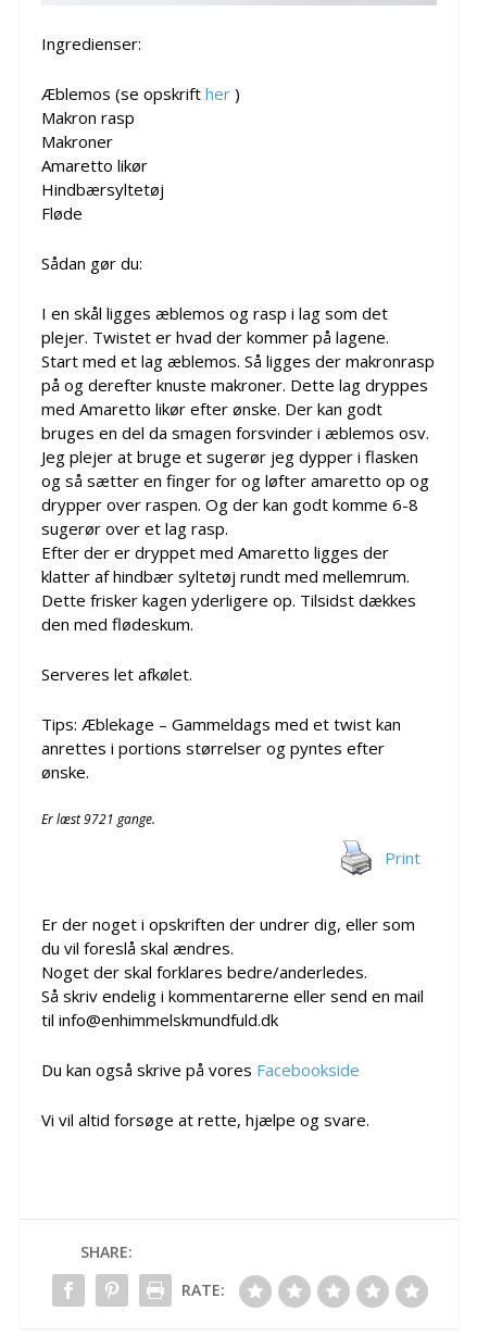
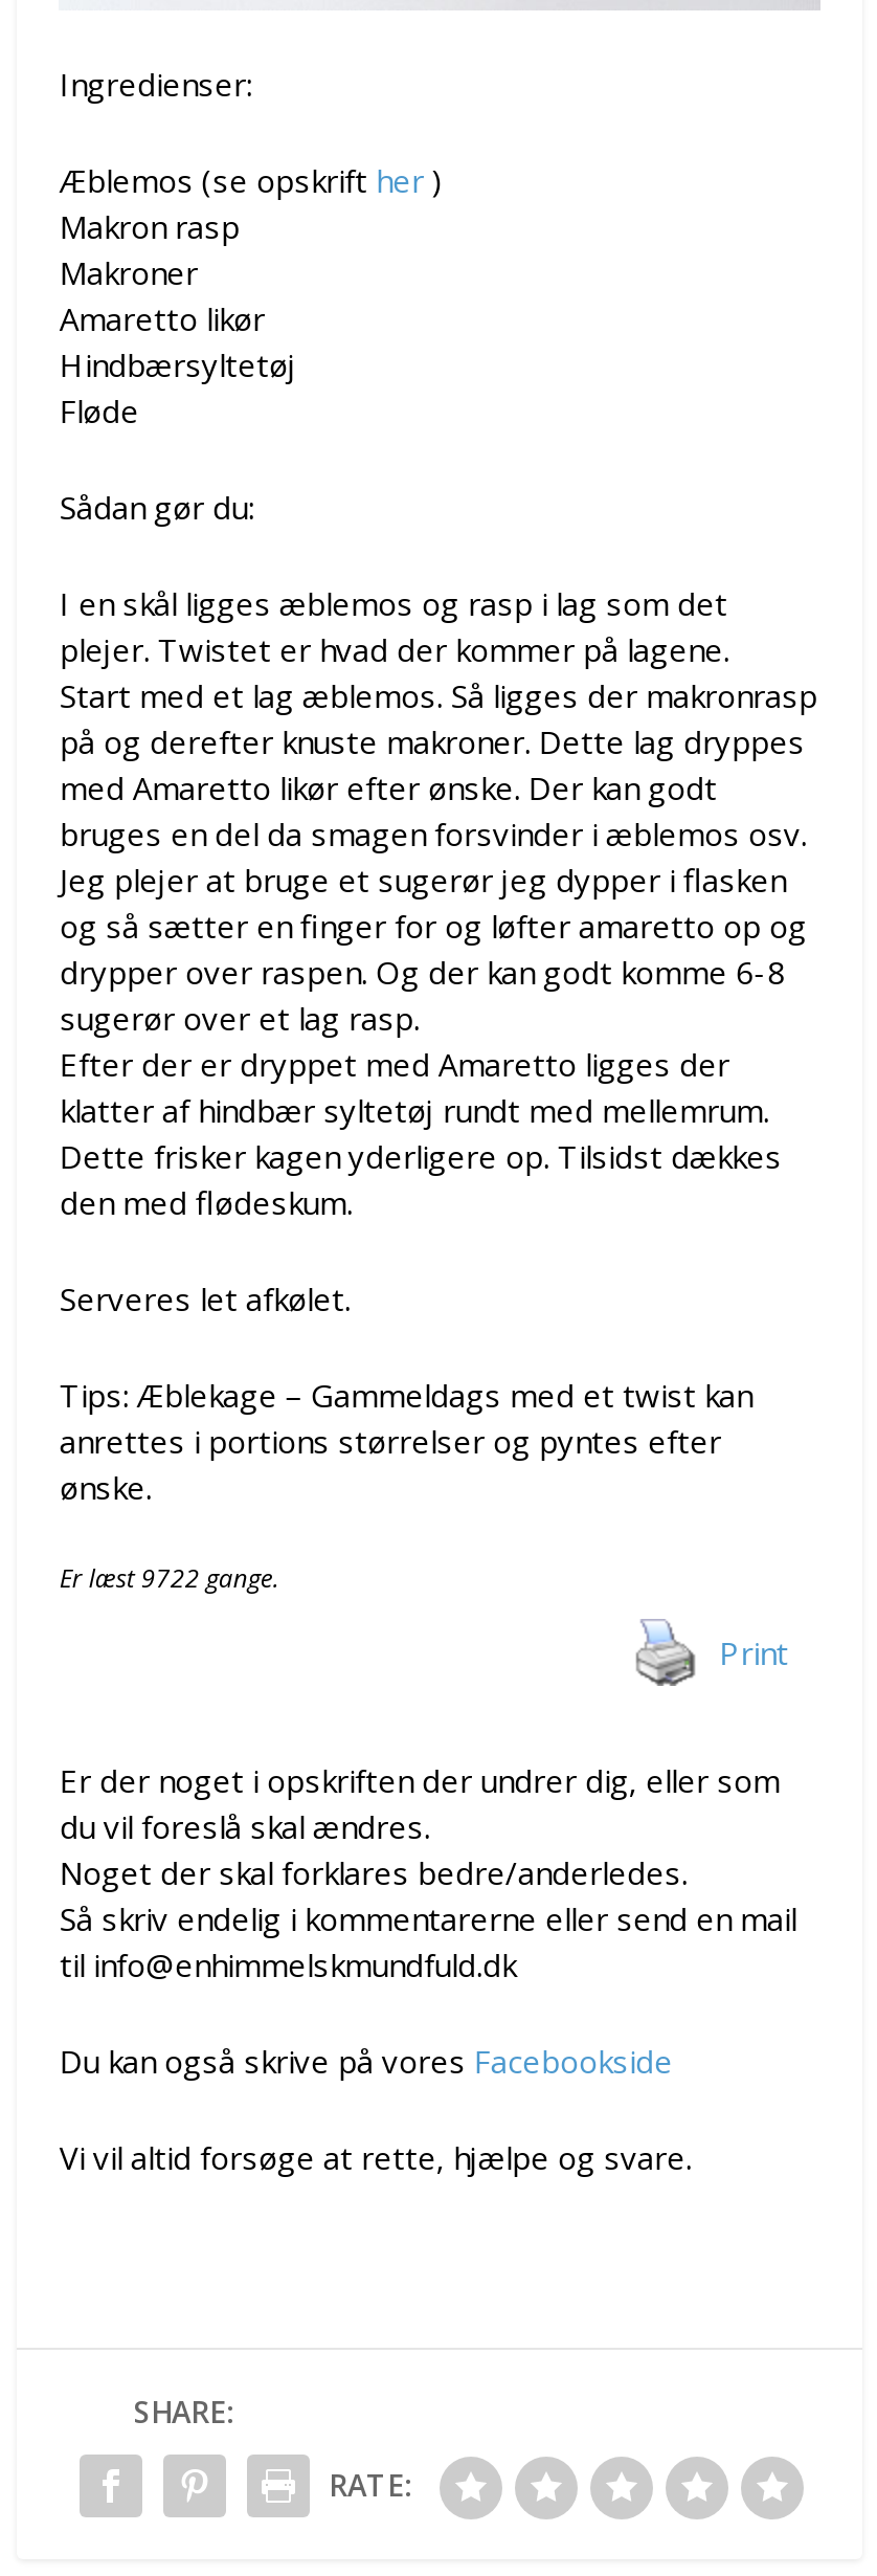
- Er læst 9721 gange.
+ Er læst 9722 gange.
